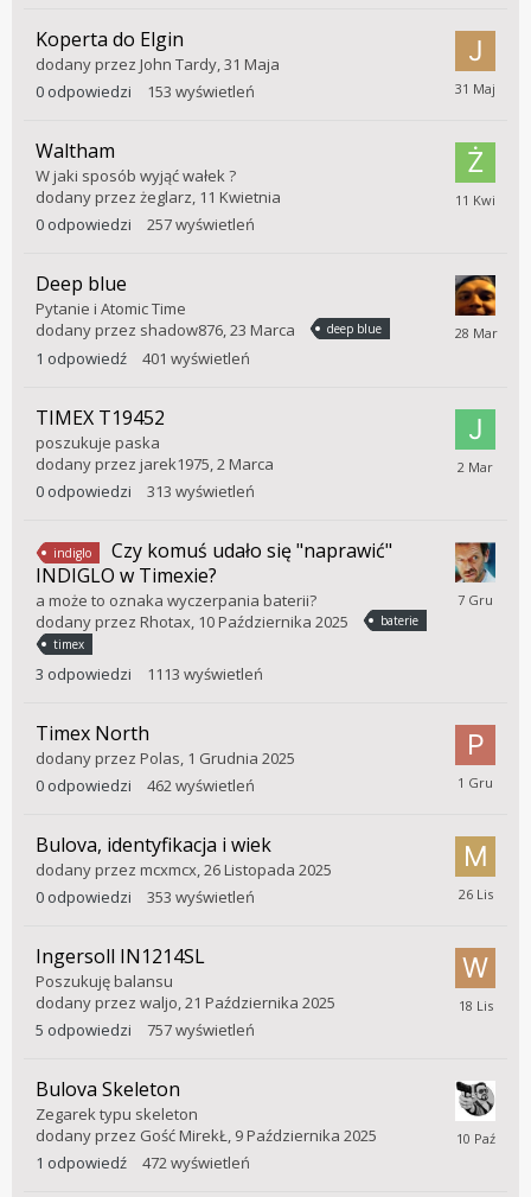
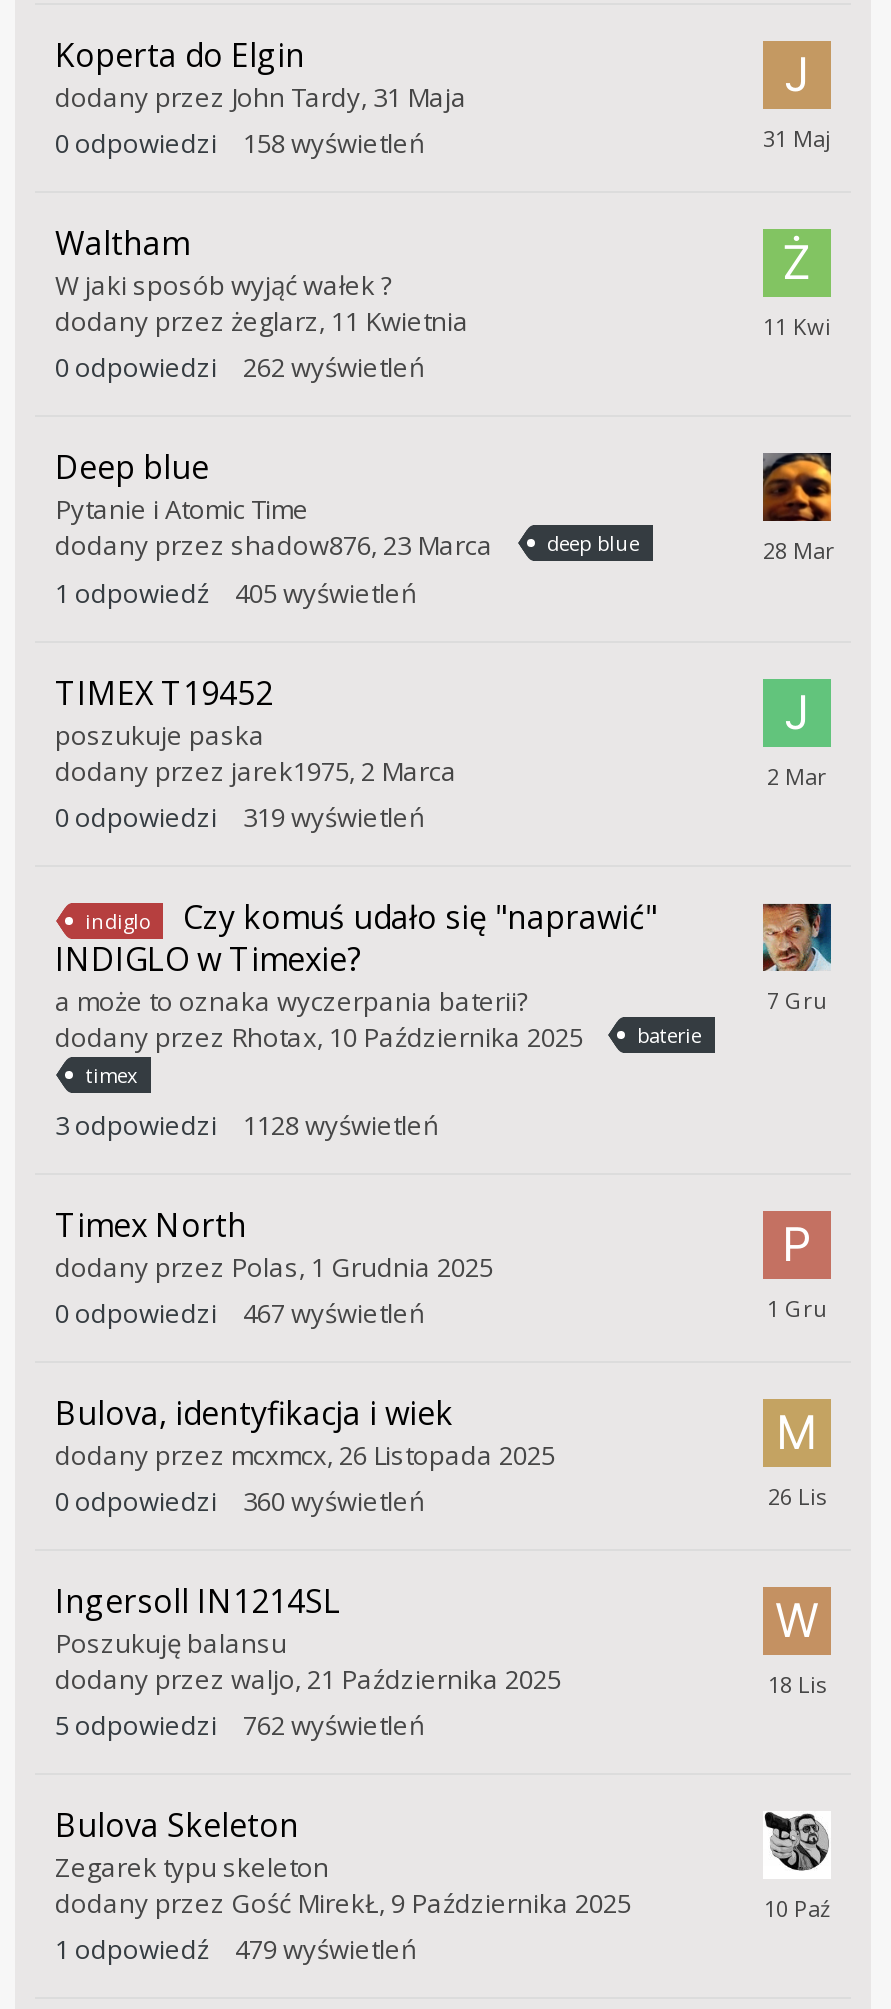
- 0 odpowiedzi 153 wyświetleń
+ 0 odpowiedzi 158 wyświetleń

- 0 odpowiedzi 257 wyświetleń
+ 0 odpowiedzi 262 wyświetleń

- 1 odpowiedź 401 wyświetleń
+ 1 odpowiedź 405 wyświetleń

- 0 odpowiedzi 313 wyświetleń
+ 0 odpowiedzi 319 wyświetleń

- 3 odpowiedzi 1113 wyświetleń
+ 3 odpowiedzi 1128 wyświetleń

- 0 odpowiedzi 462 wyświetleń
+ 0 odpowiedzi 467 wyświetleń

- 0 odpowiedzi 353 wyświetleń
+ 0 odpowiedzi 360 wyświetleń

- 5 odpowiedzi 757 wyświetleń
+ 5 odpowiedzi 762 wyświetleń

- 1 odpowiedź 472 wyświetleń
+ 1 odpowiedź 479 wyświetleń
